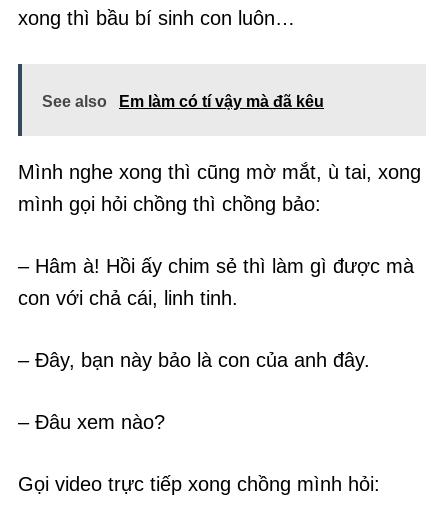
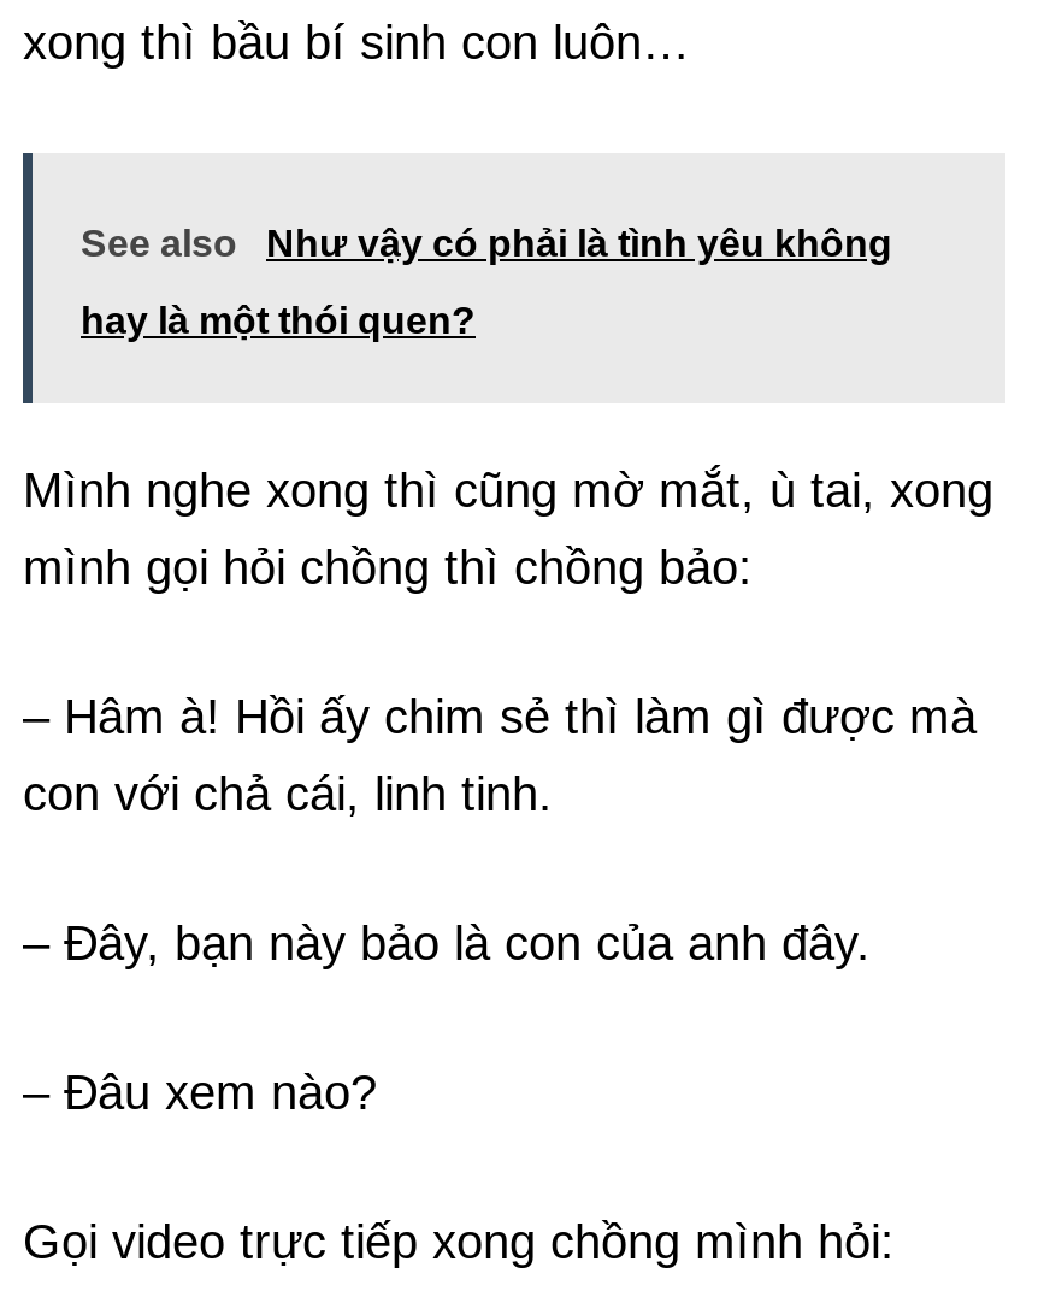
- Em làm có tí vậy mà đã kêu
+ Như vậy có phải là tình yêu không
+ hay là một thói quen?
